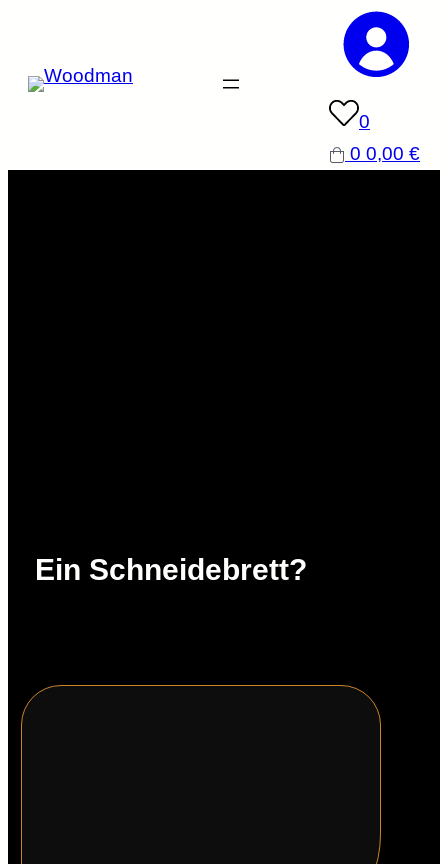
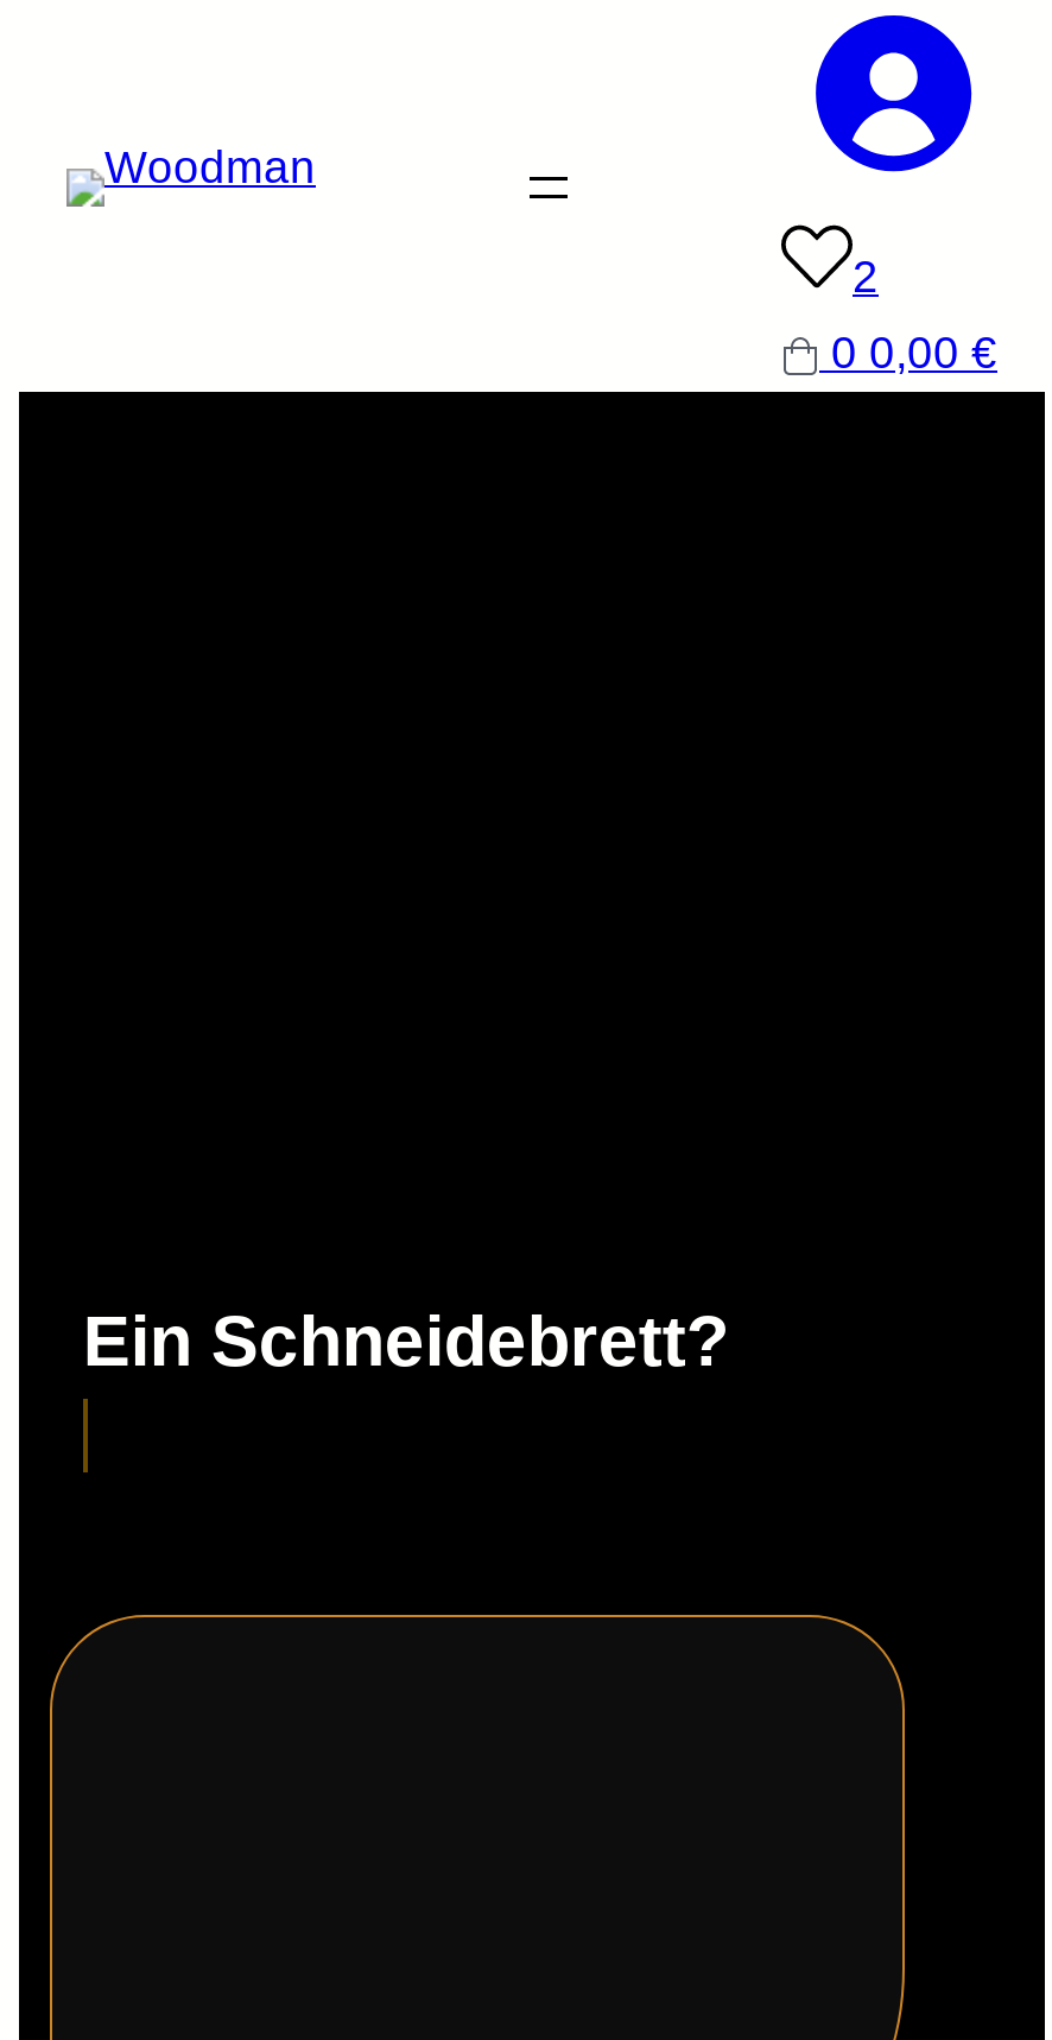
- 0
+ 2
